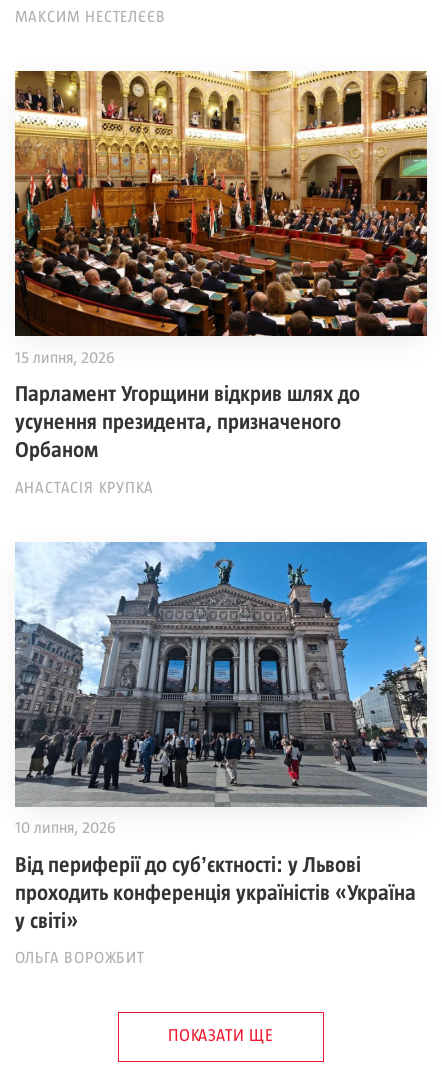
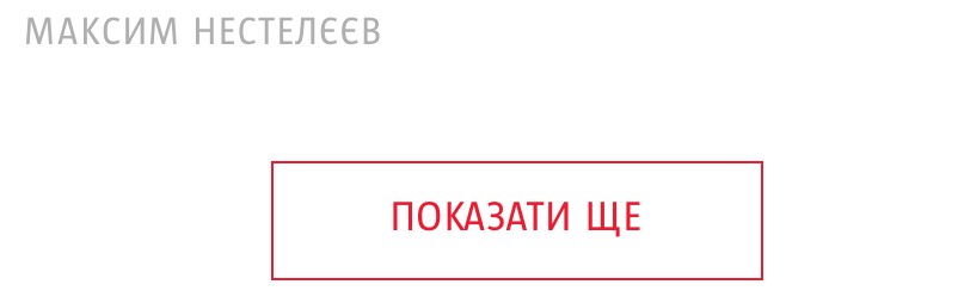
- [image]
- 15 липня, 2026
- Парламент Угорщини відкрив шлях до
- усунення президента, призначеного
- Орбаном
- АНАСТАСІЯ КРУПКА

- [image]
- 10 липня, 2026
- Від периферії до субʼєктності: у Львові
- проходить конференція україністів «Україна
- у світі»
- ОЛЬГА ВОРОЖБИТ
